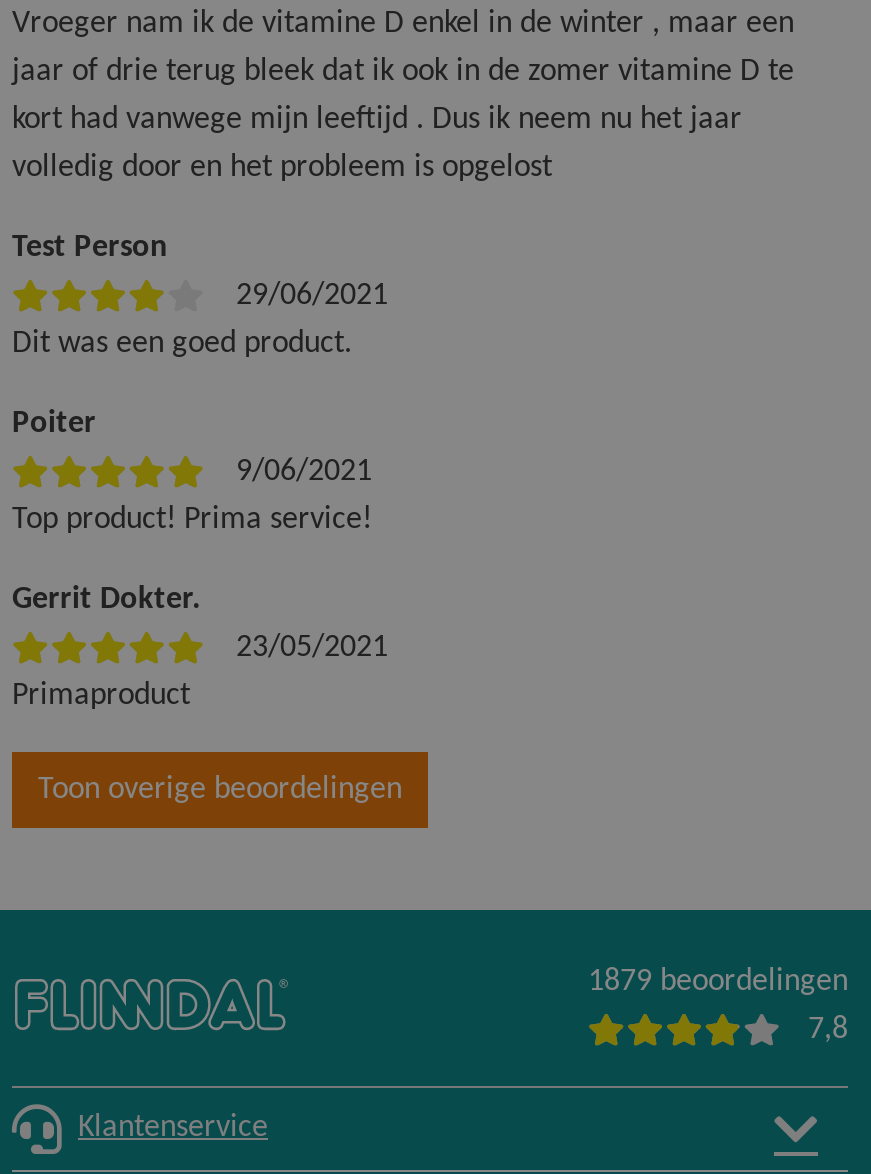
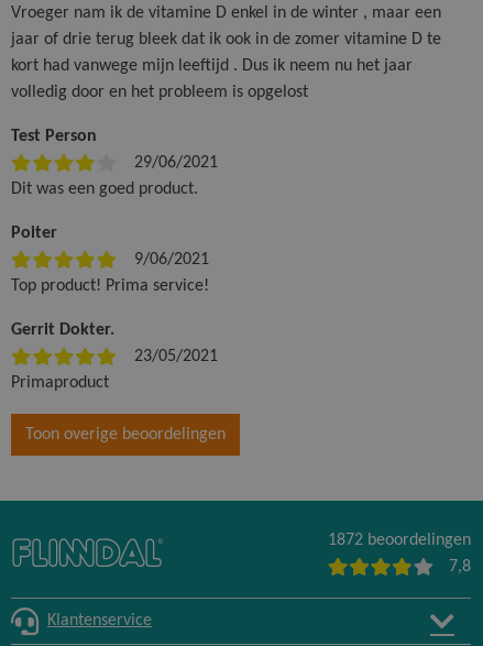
- 1879 beoordelingen
+ 1872 beoordelingen
